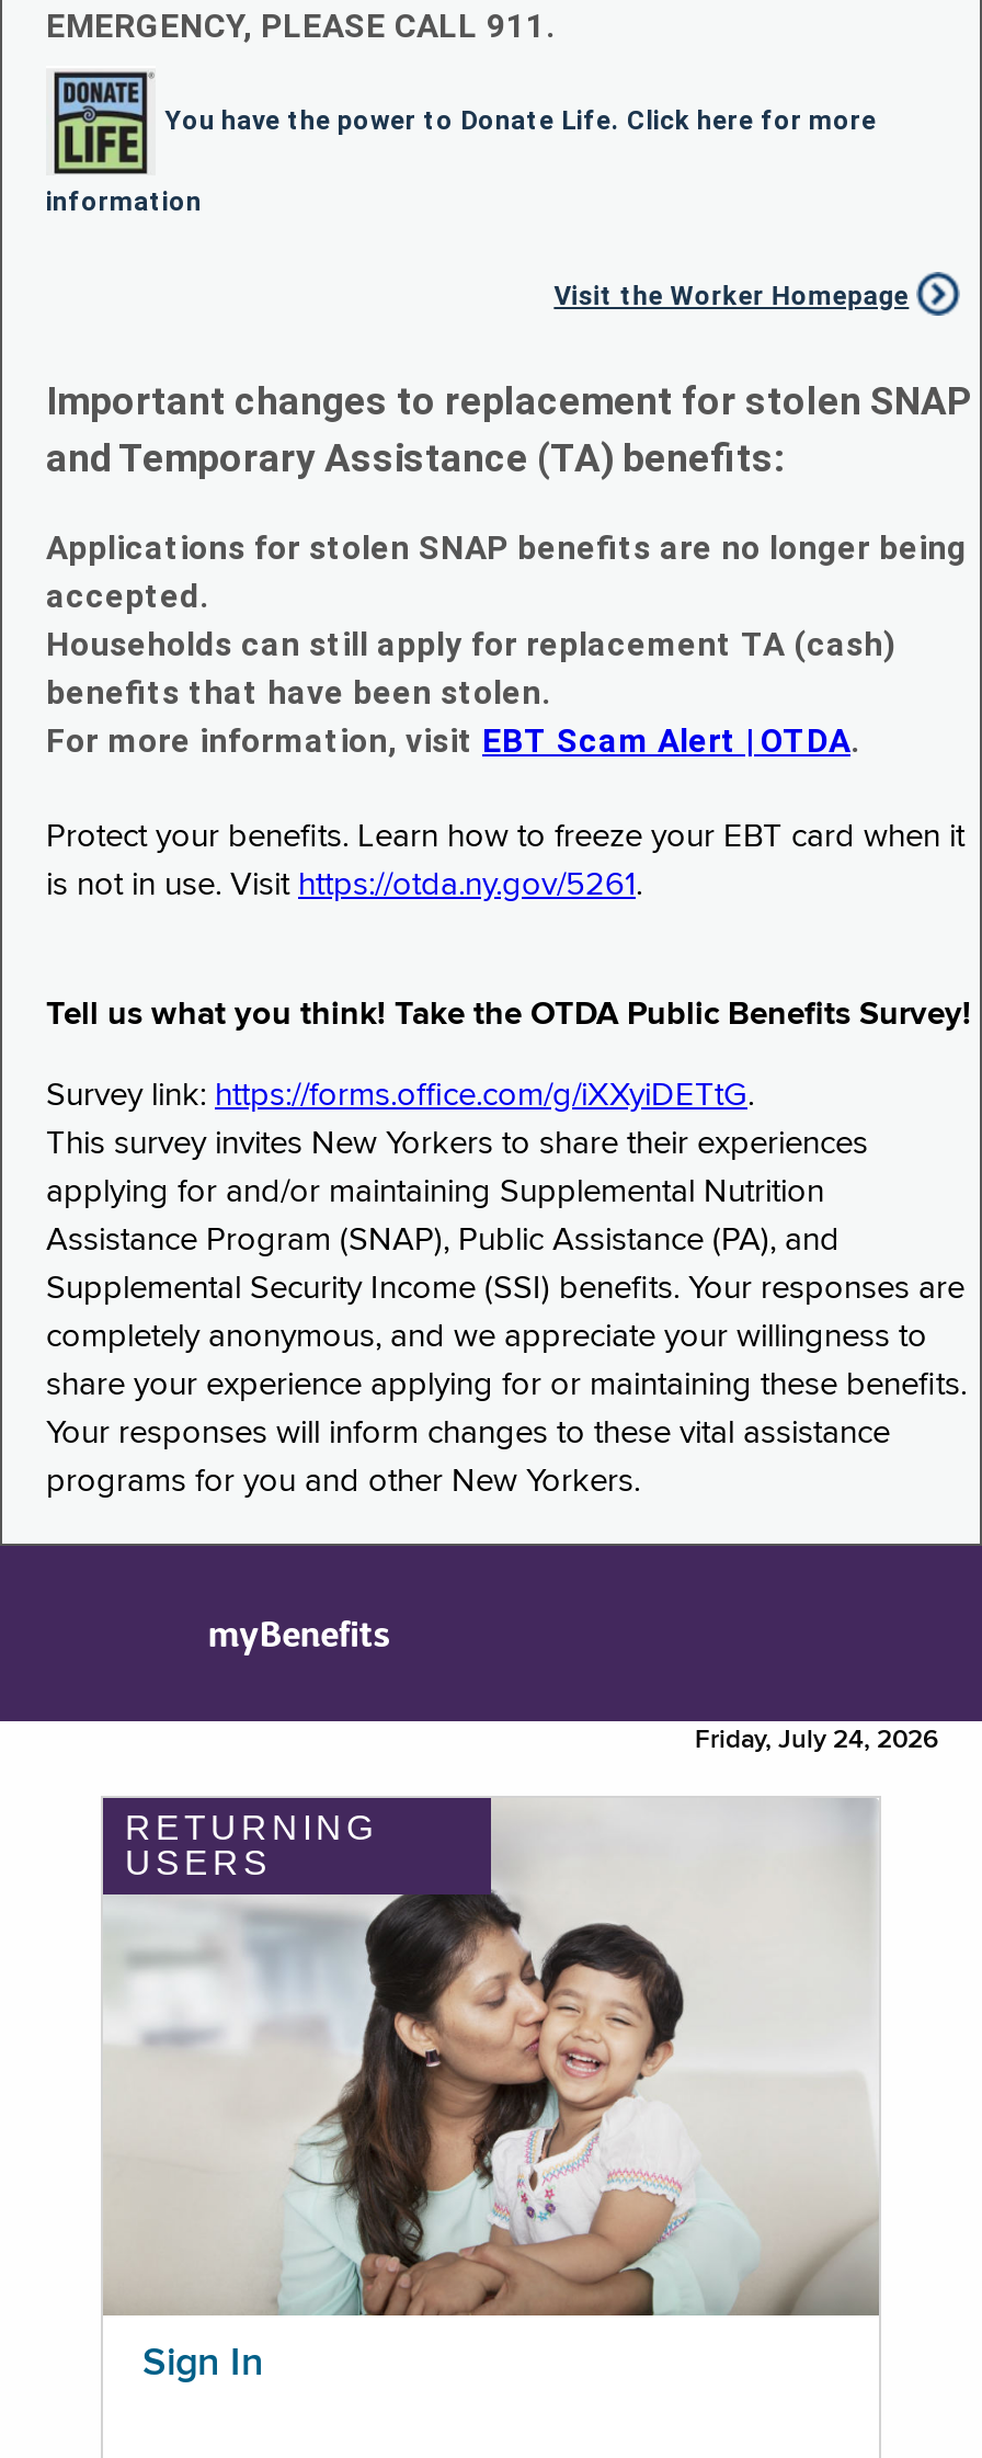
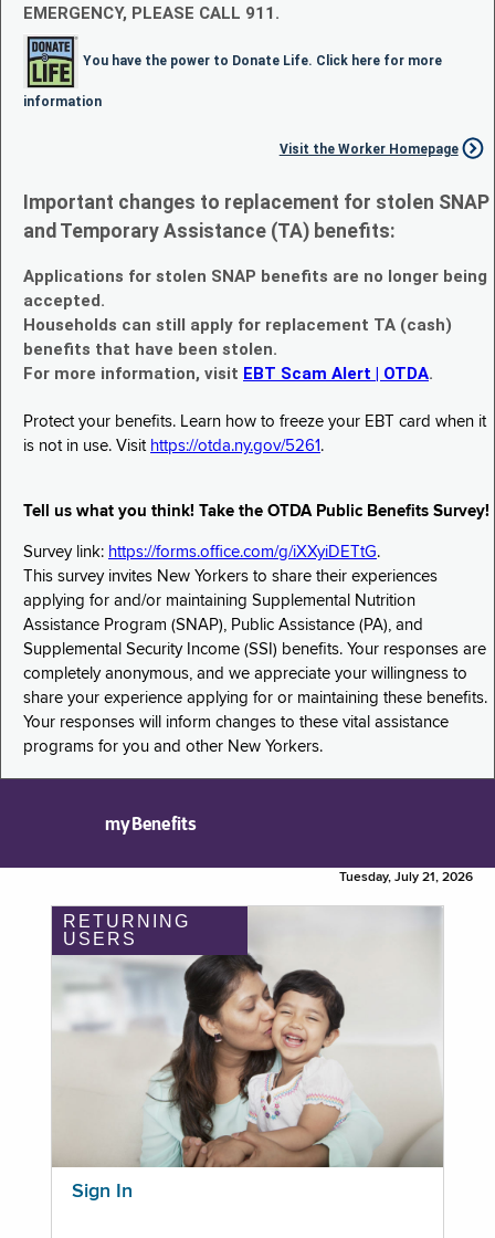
- Friday, July 24, 2026
+ Tuesday, July 21, 2026
